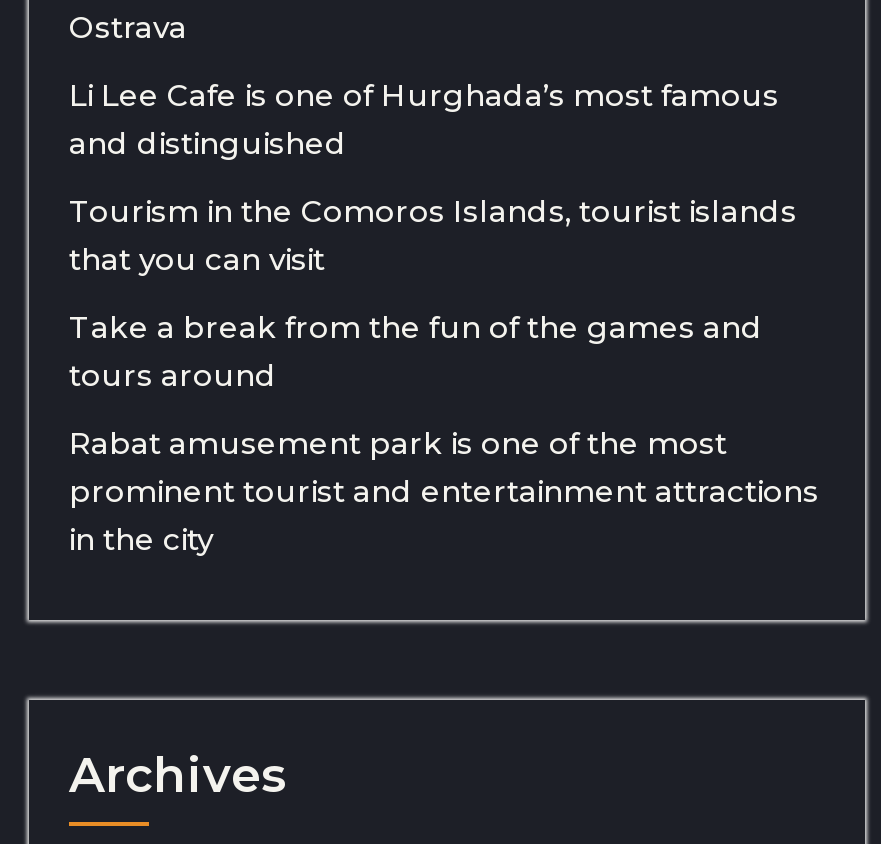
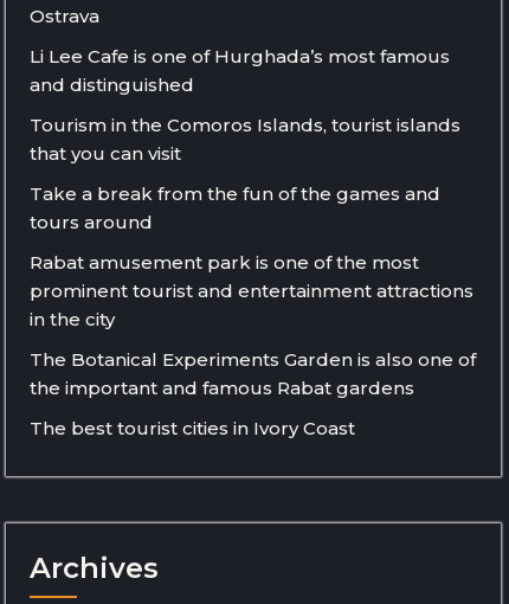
+ The Botanical Experiments Garden is also one of
+ the important and famous Rabat gardens
+ The best tourist cities in Ivory Coast
